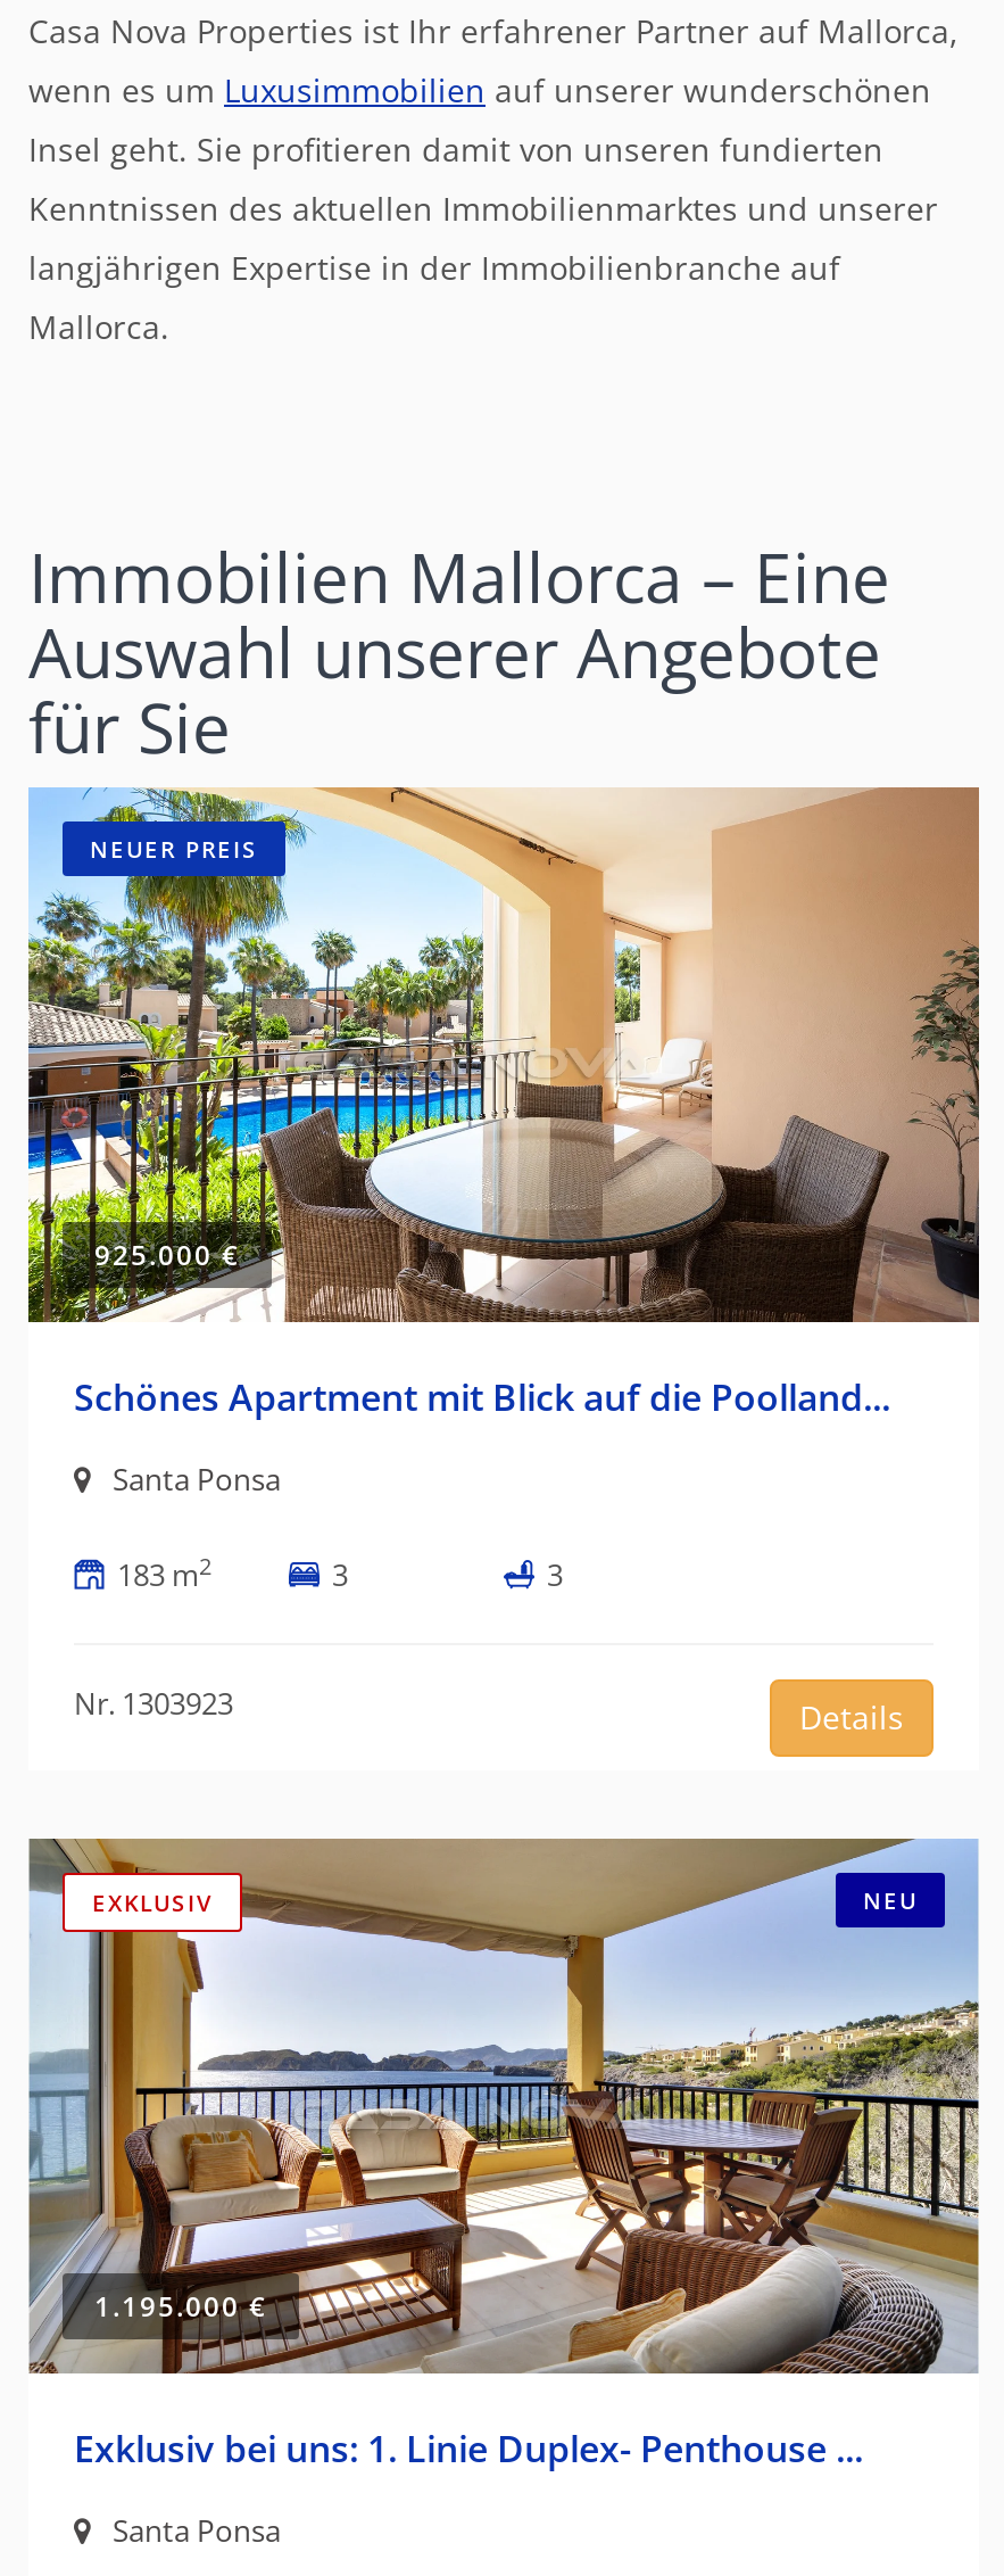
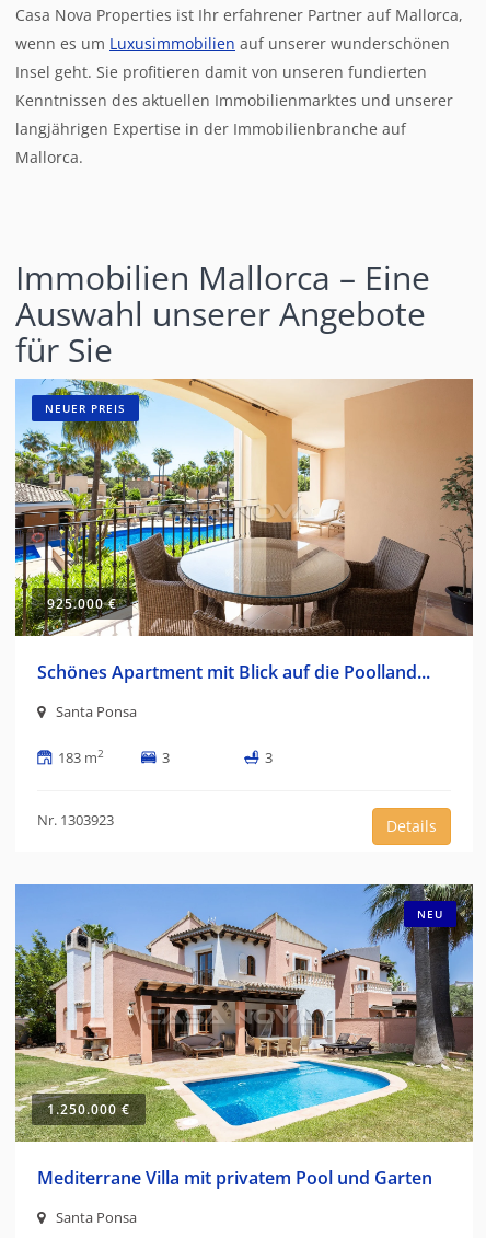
- [image]
- 1.195.000 €
+ [image]
+ 1.250.000 €

- EXKLUSIV

- Exklusiv bei uns: 1. Linie Duplex- Penthouse ...
+ Mediterrane Villa mit privatem Pool und Garten
